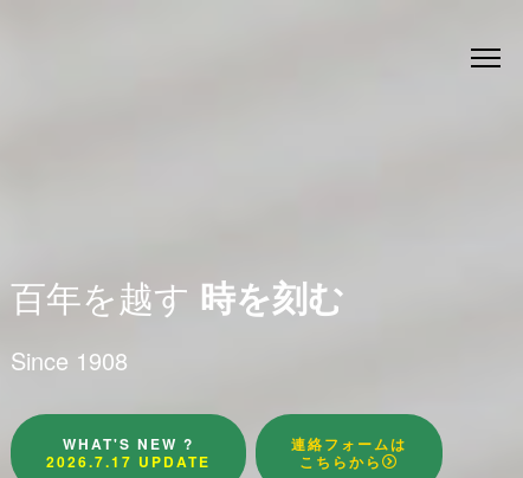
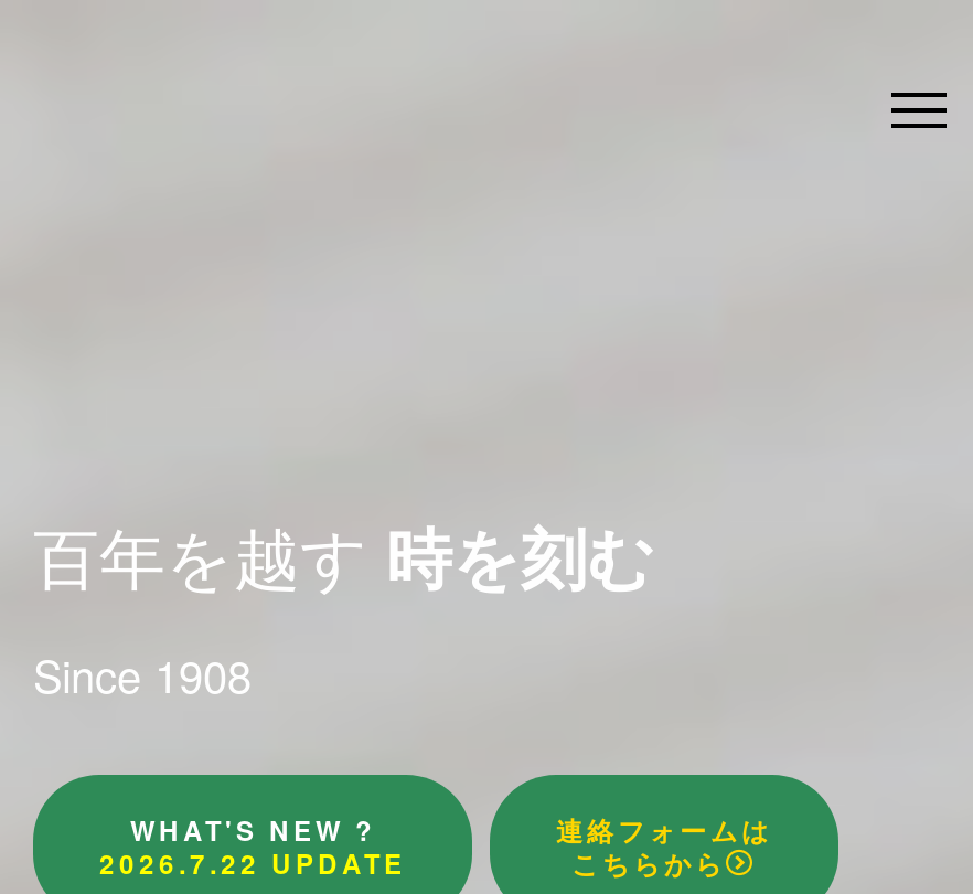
- 2026.7.17 UPDATE
+ 2026.7.22 UPDATE
